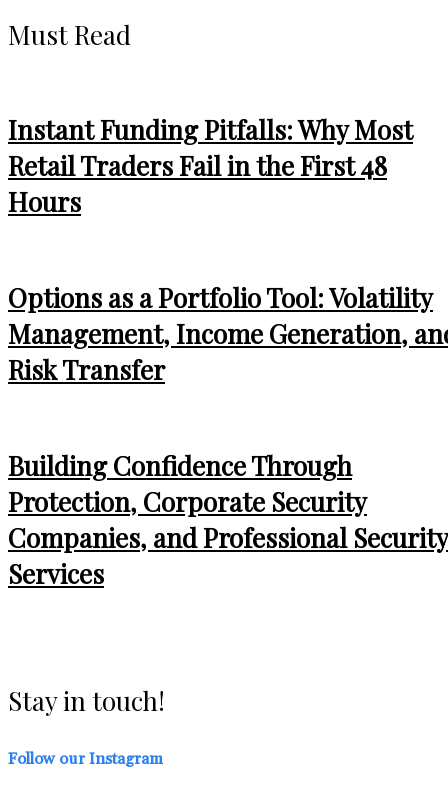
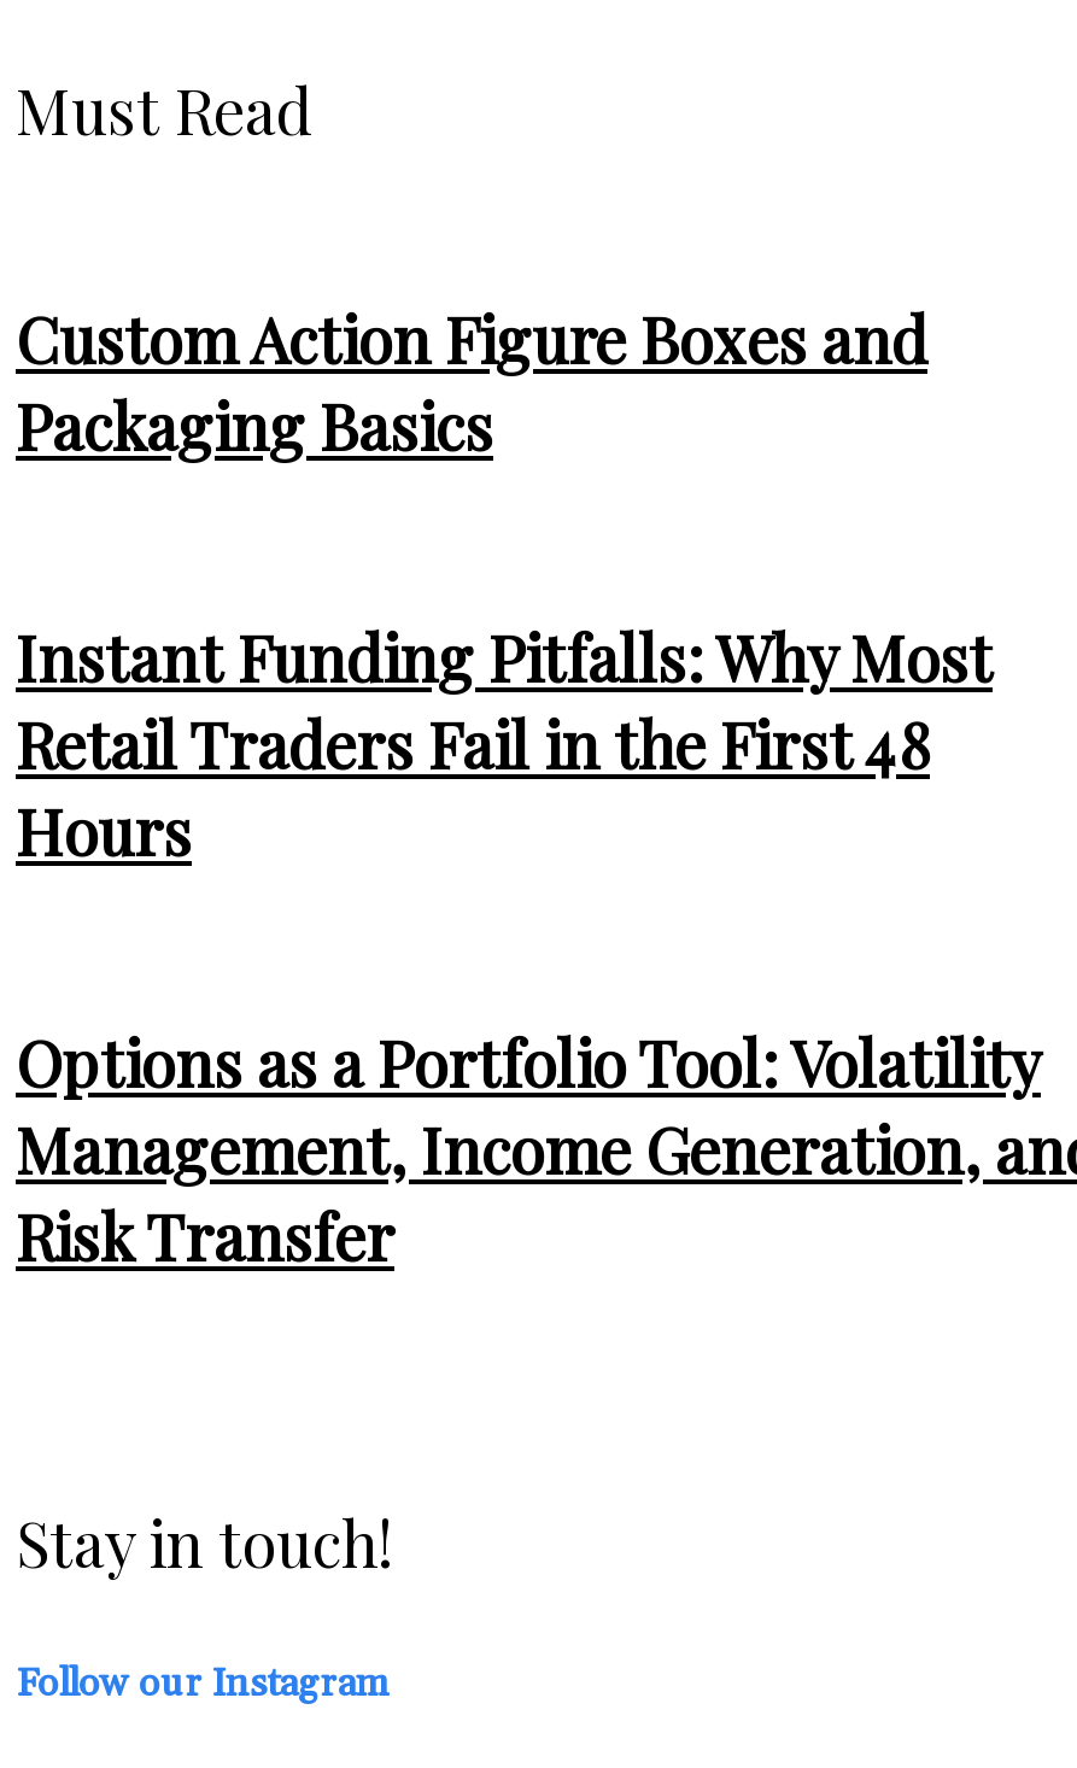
+ Custom Action Figure Boxes and
+ Packaging Basics

moved down: Instant Funding Pitfalls: Why Most | Retail Traders Fail in the First 48 | Hours | Options as a Portfolio Tool: Volatility | Risk Transfer

- Building Confidence Through
- Protection, Corporate Security
- Companies, and Professional Security
- Services
